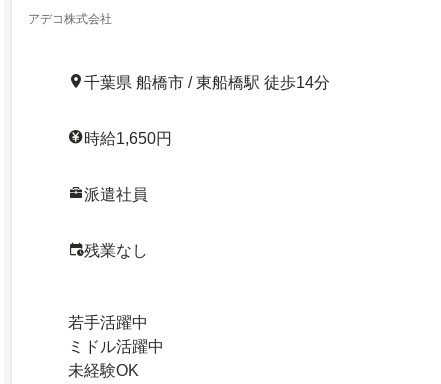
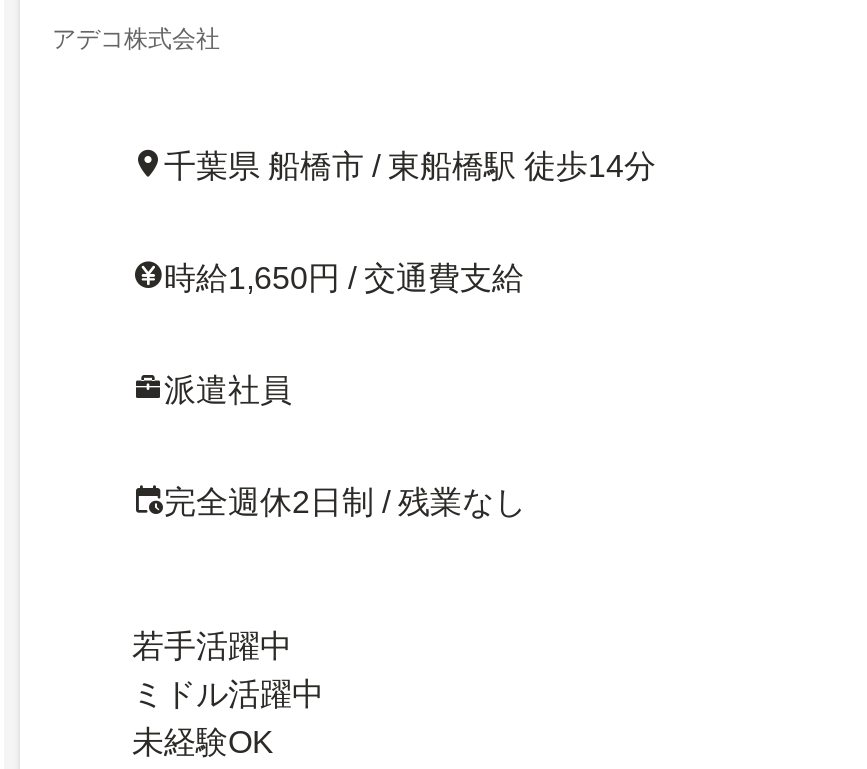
- 時給1,650円
+ 時給1,650円 / 交通費支給

- 残業なし
+ 完全週休2日制 / 残業なし
